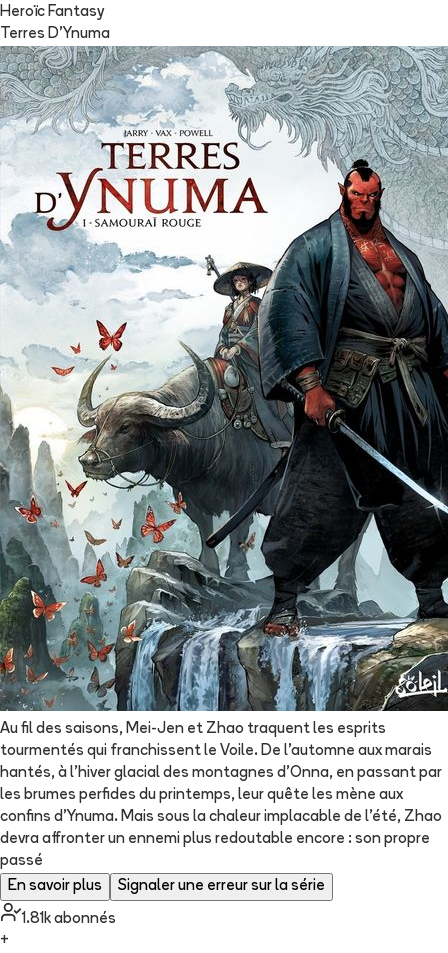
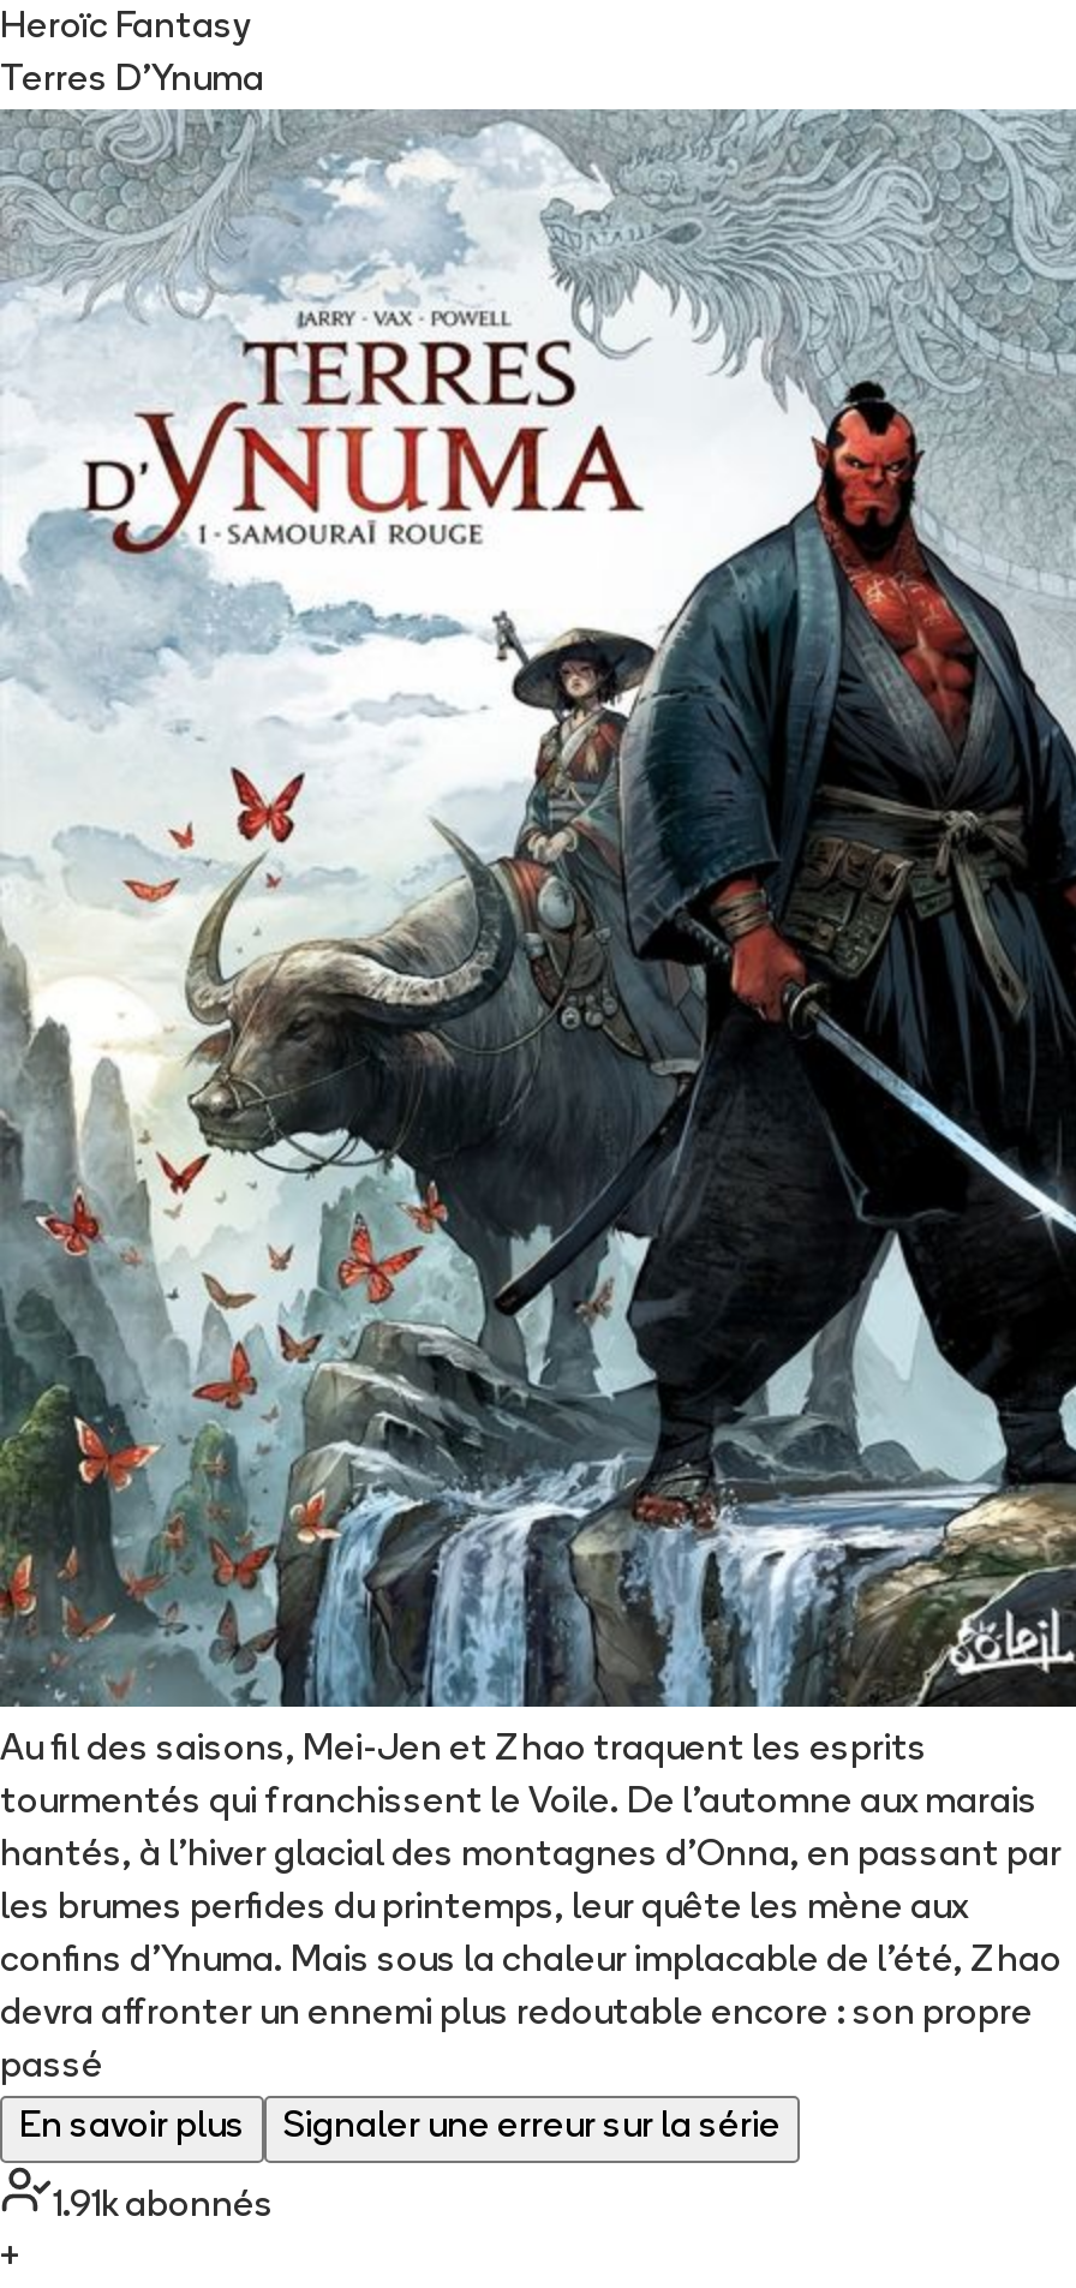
- 1.81k abonnés
+ 1.91k abonnés
